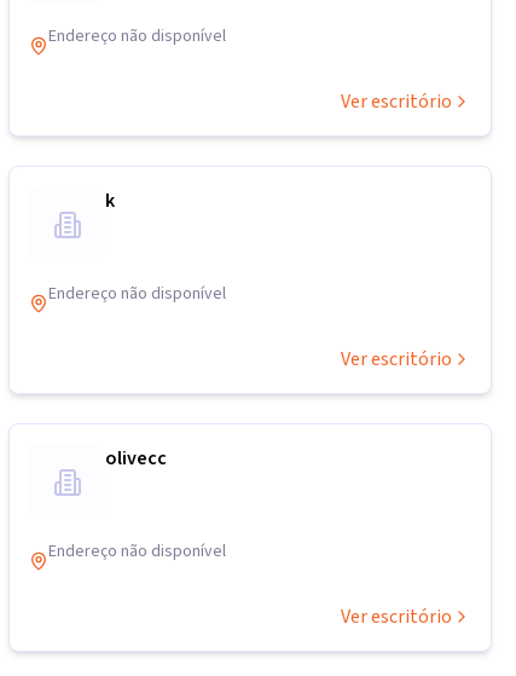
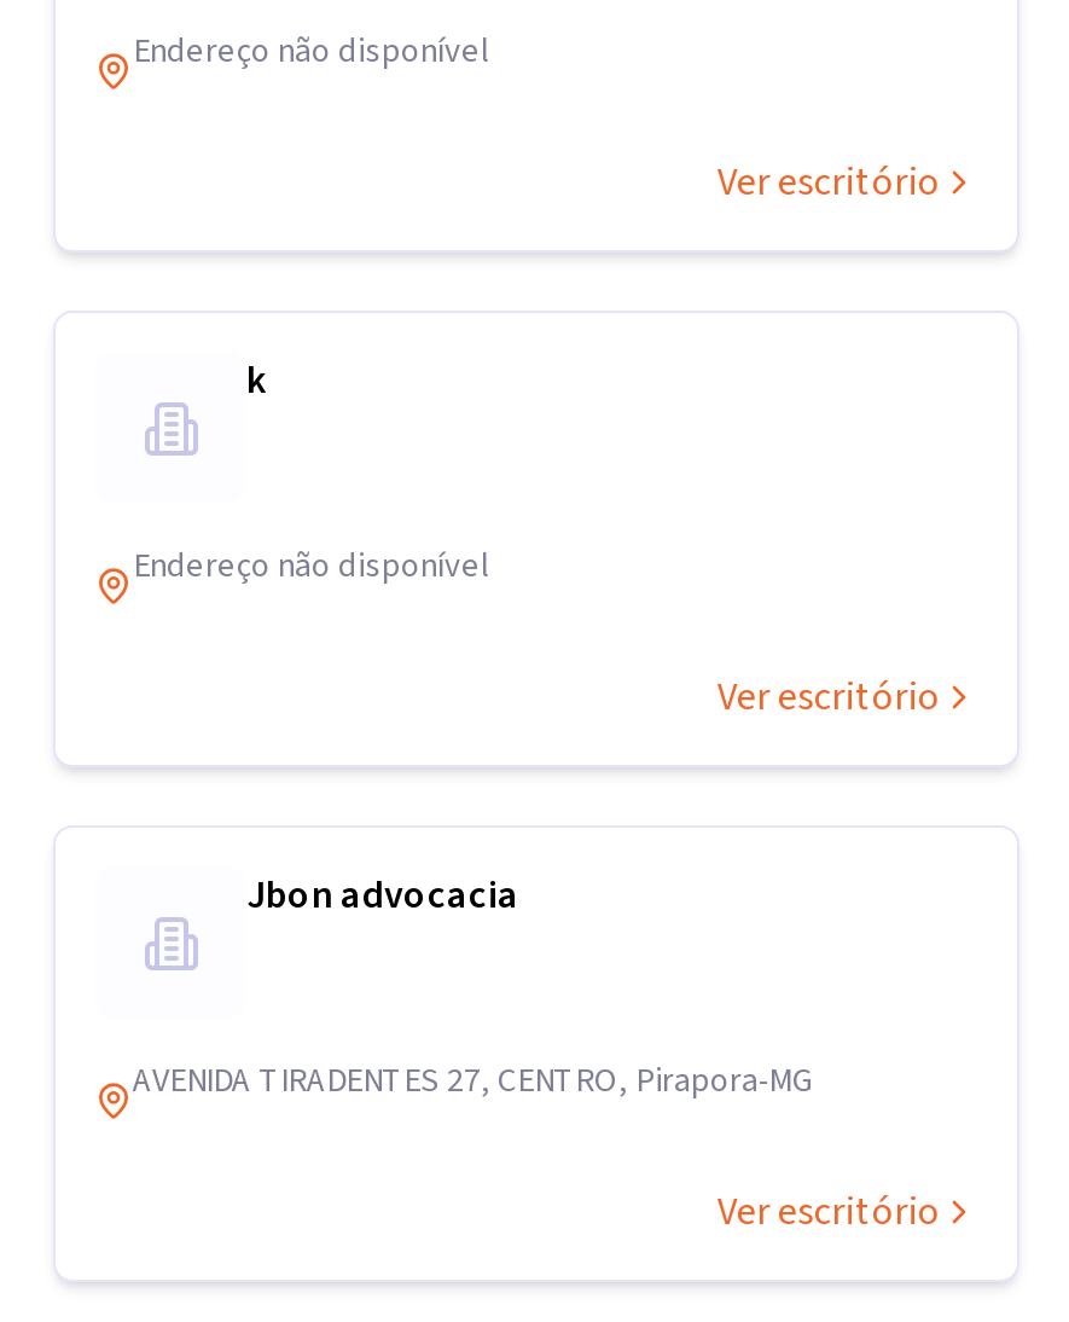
- olivecc
+ Jbon advocacia

- Endereço não disponível
+ AVENIDA TIRADENTES 27, CENTRO, Pirapora-MG
